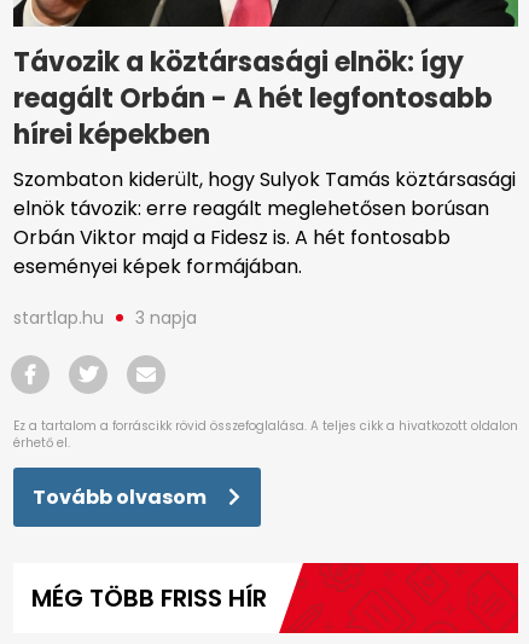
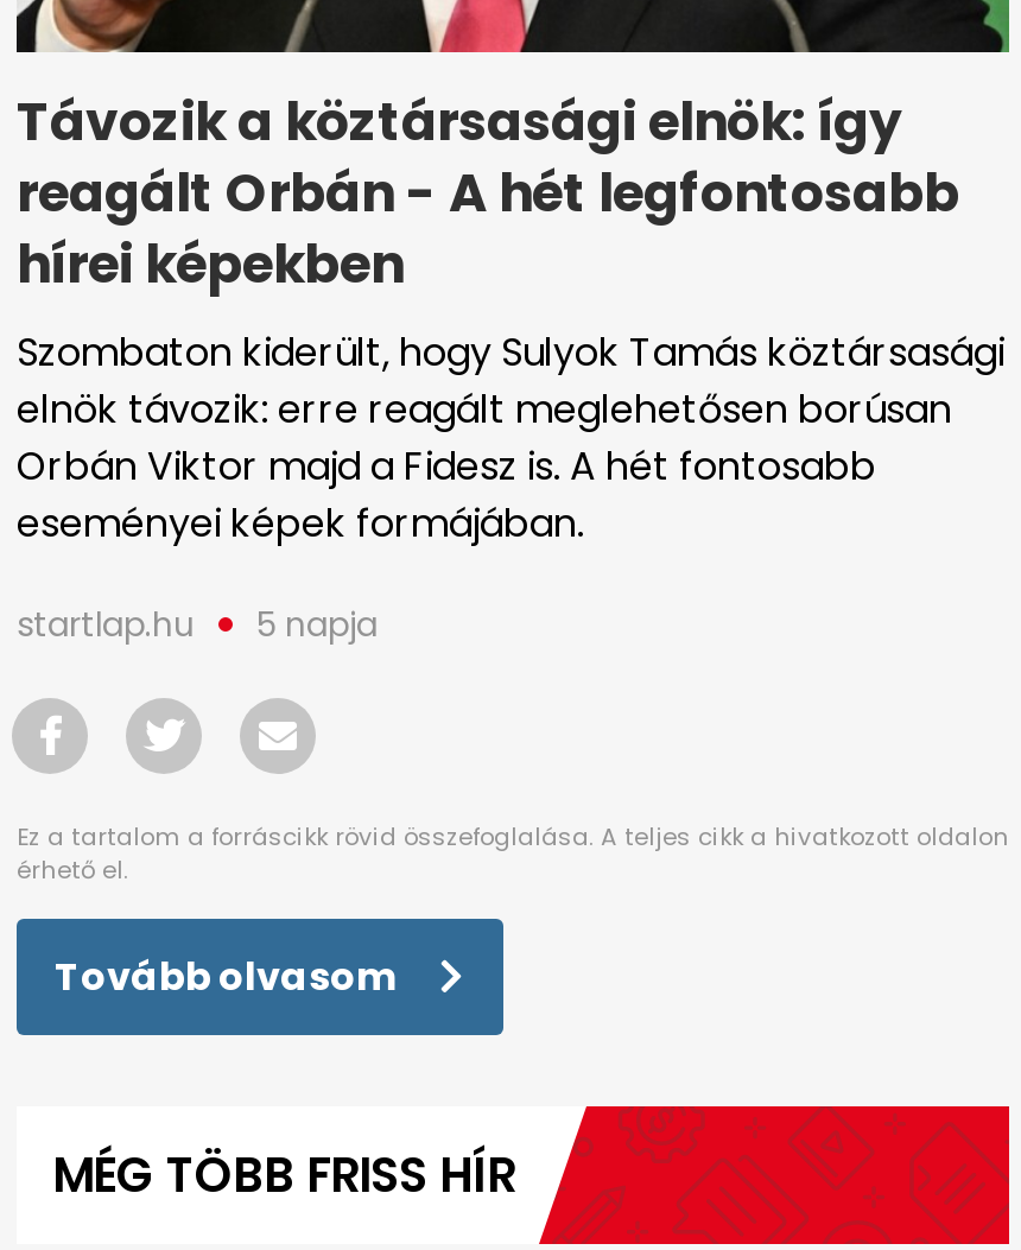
- startlap.hu 3 napja
+ startlap.hu 5 napja
